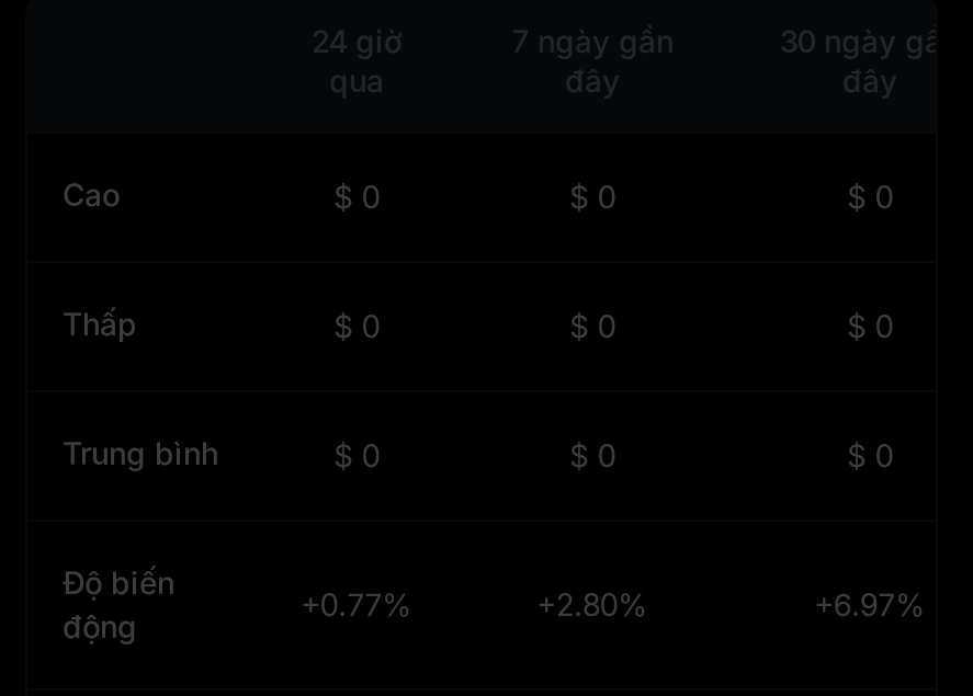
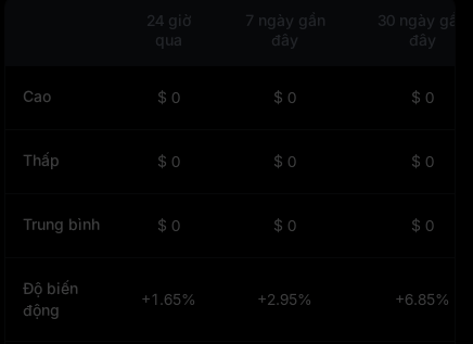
- +0.77%
+ +1.65%

- +2.80%
+ +2.95%

- +6.97%
+ +6.85%
